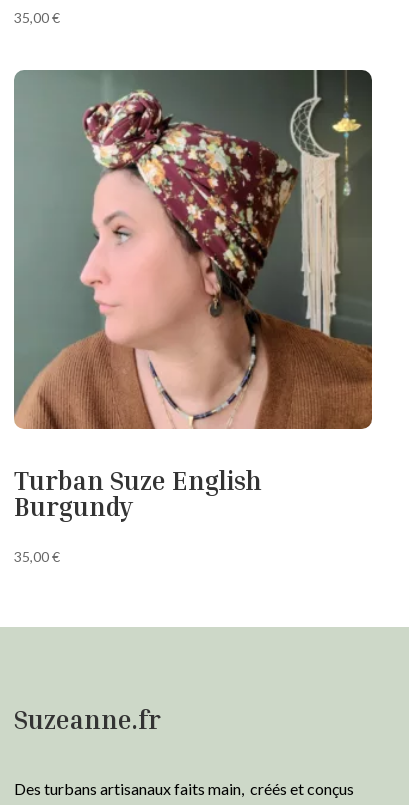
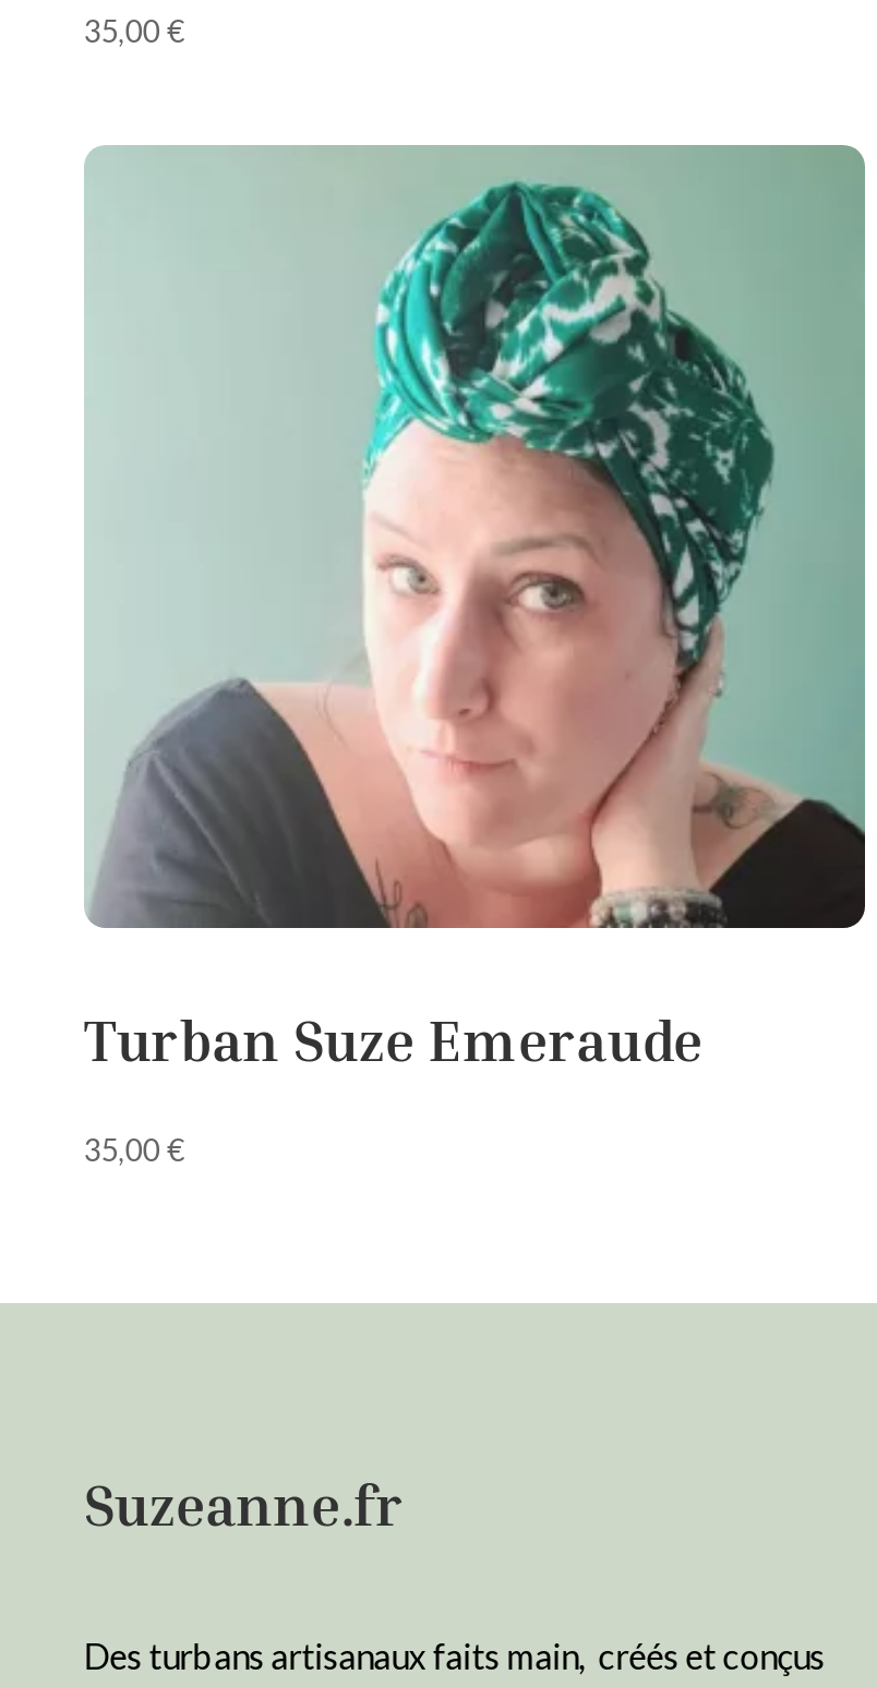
- [image]
- Turban Suze English
- Burgundy
+ [image]
+ Turban Suze Emeraude
